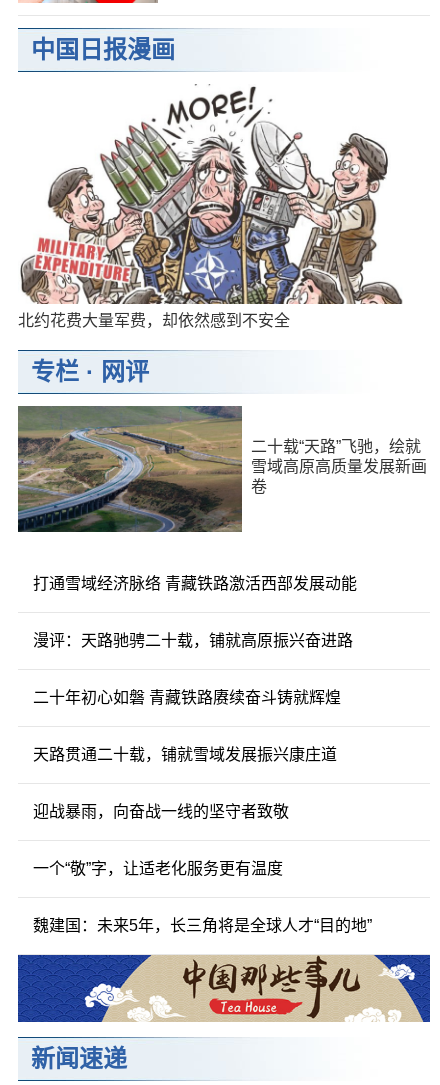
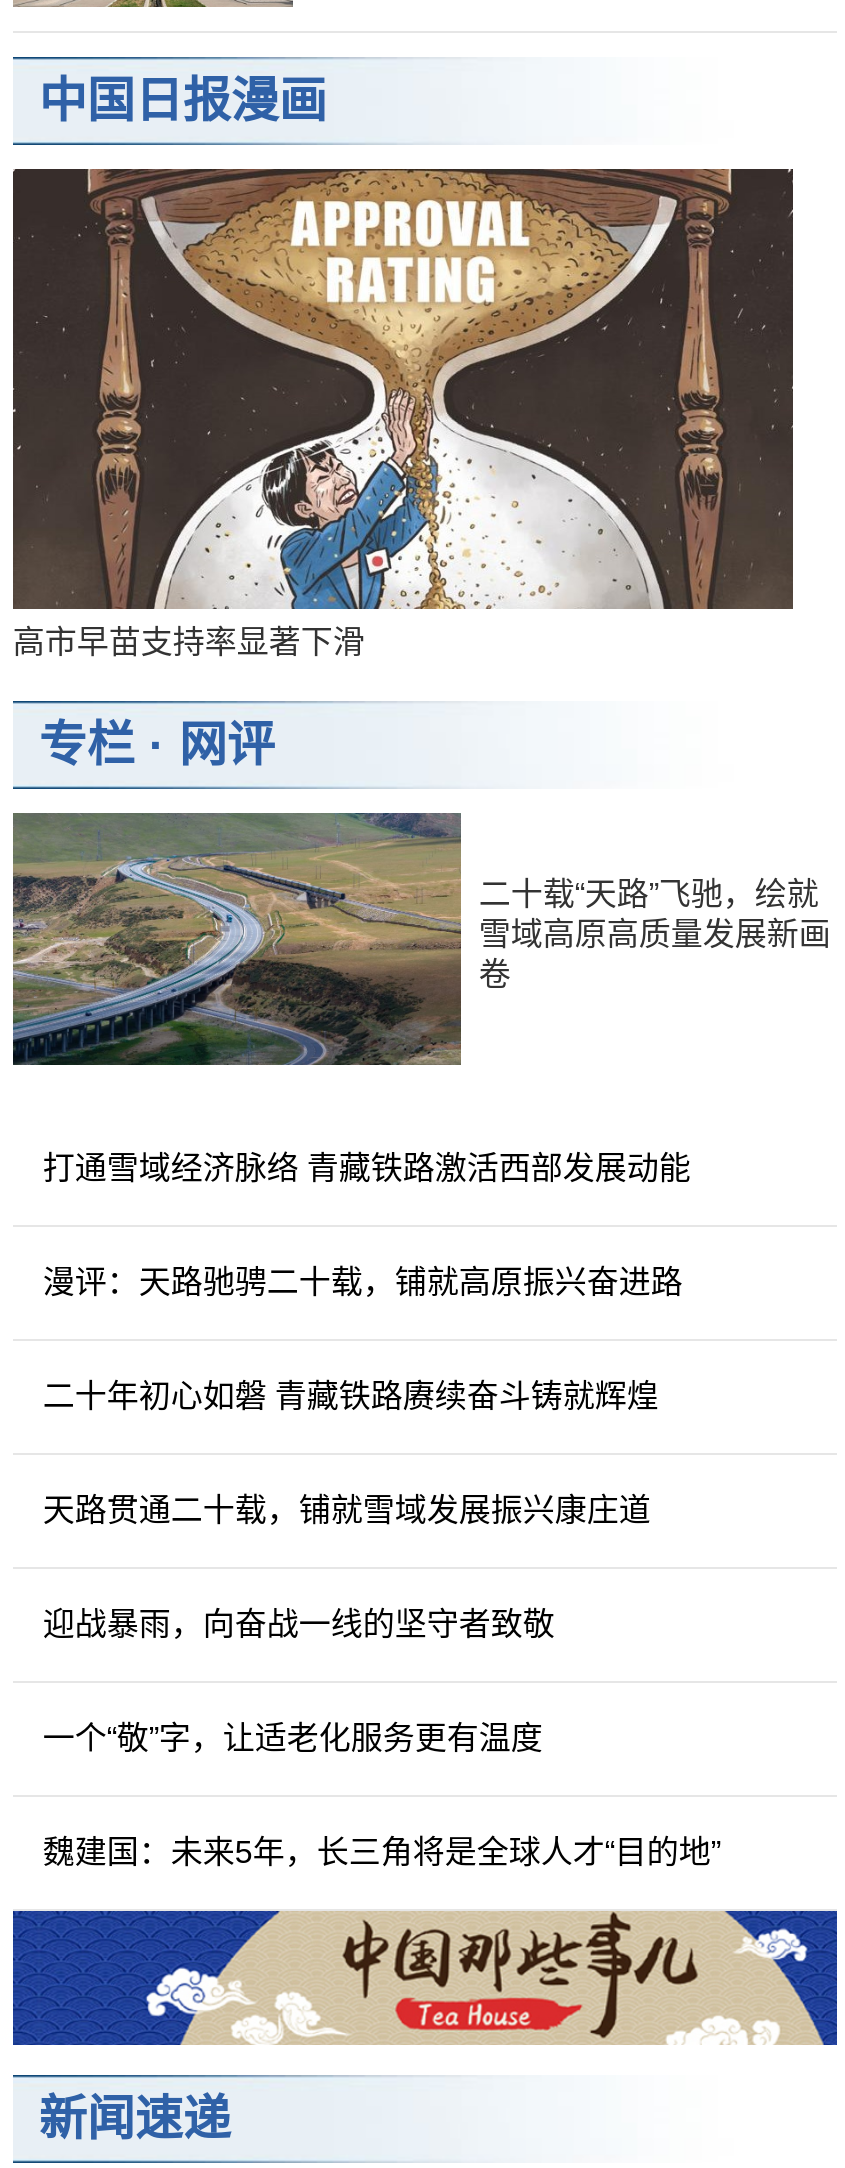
- [image]
- 北约花费大量军费，却依然感到不安全
+ [image]
+ 高市早苗支持率显著下滑
